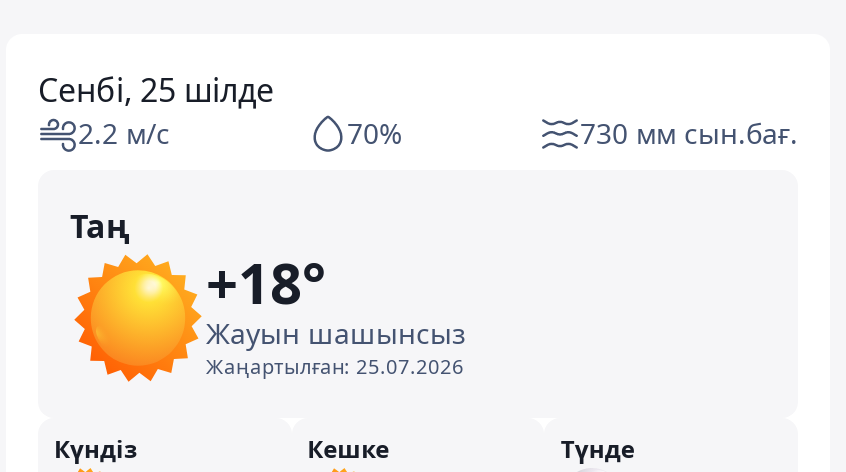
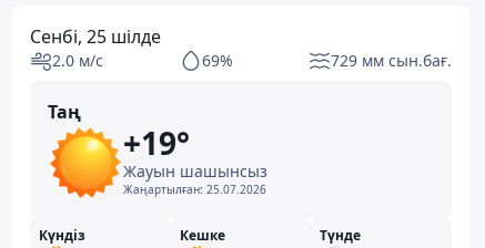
- 2.2 м/с
+ 2.0 м/с

- 70%
+ 69%

- 730 мм сын.бағ.
+ 729 мм сын.бағ.

- +18°
+ +19°
